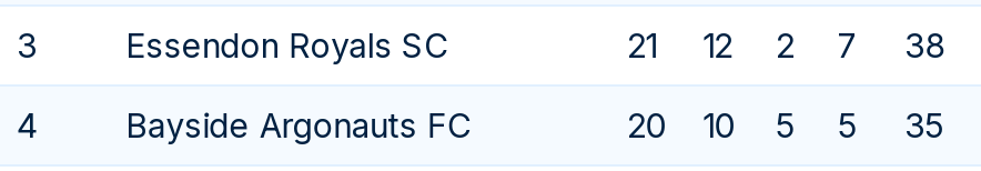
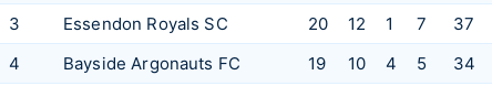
- 21
+ 20

- 2
+ 1

- 38
+ 37

- 20
+ 19

- 5
- 35
+ 34

+ 4
